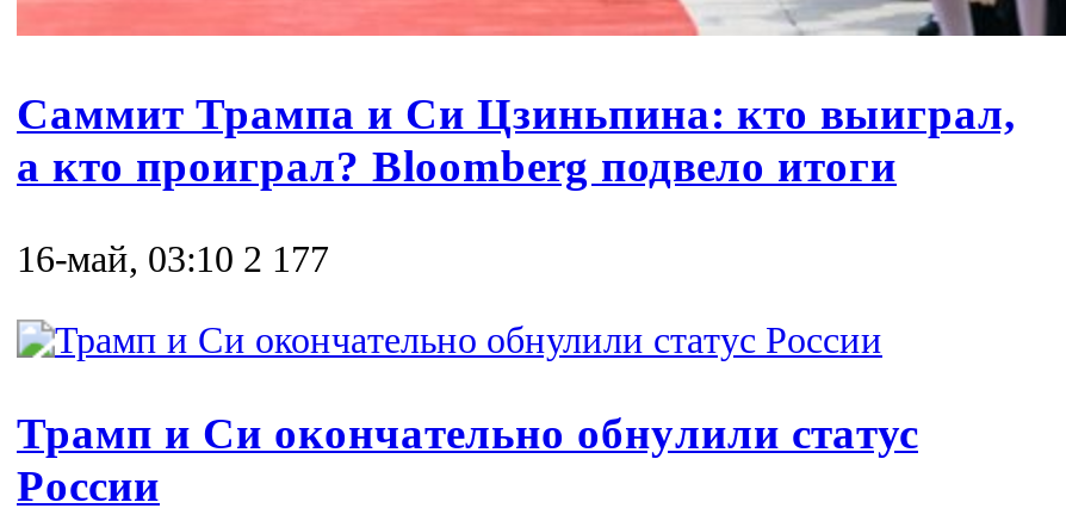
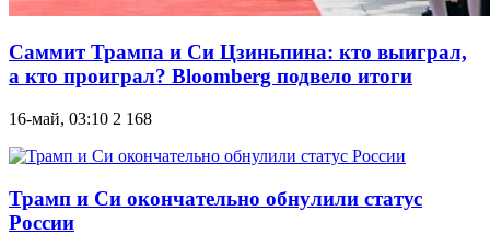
- 16-май, 03:10 2 177
+ 16-май, 03:10 2 168
